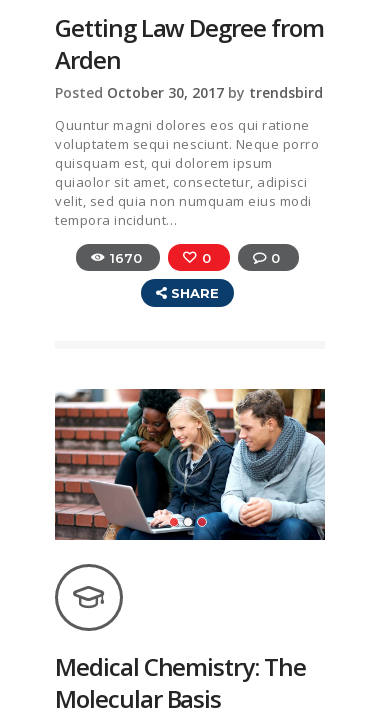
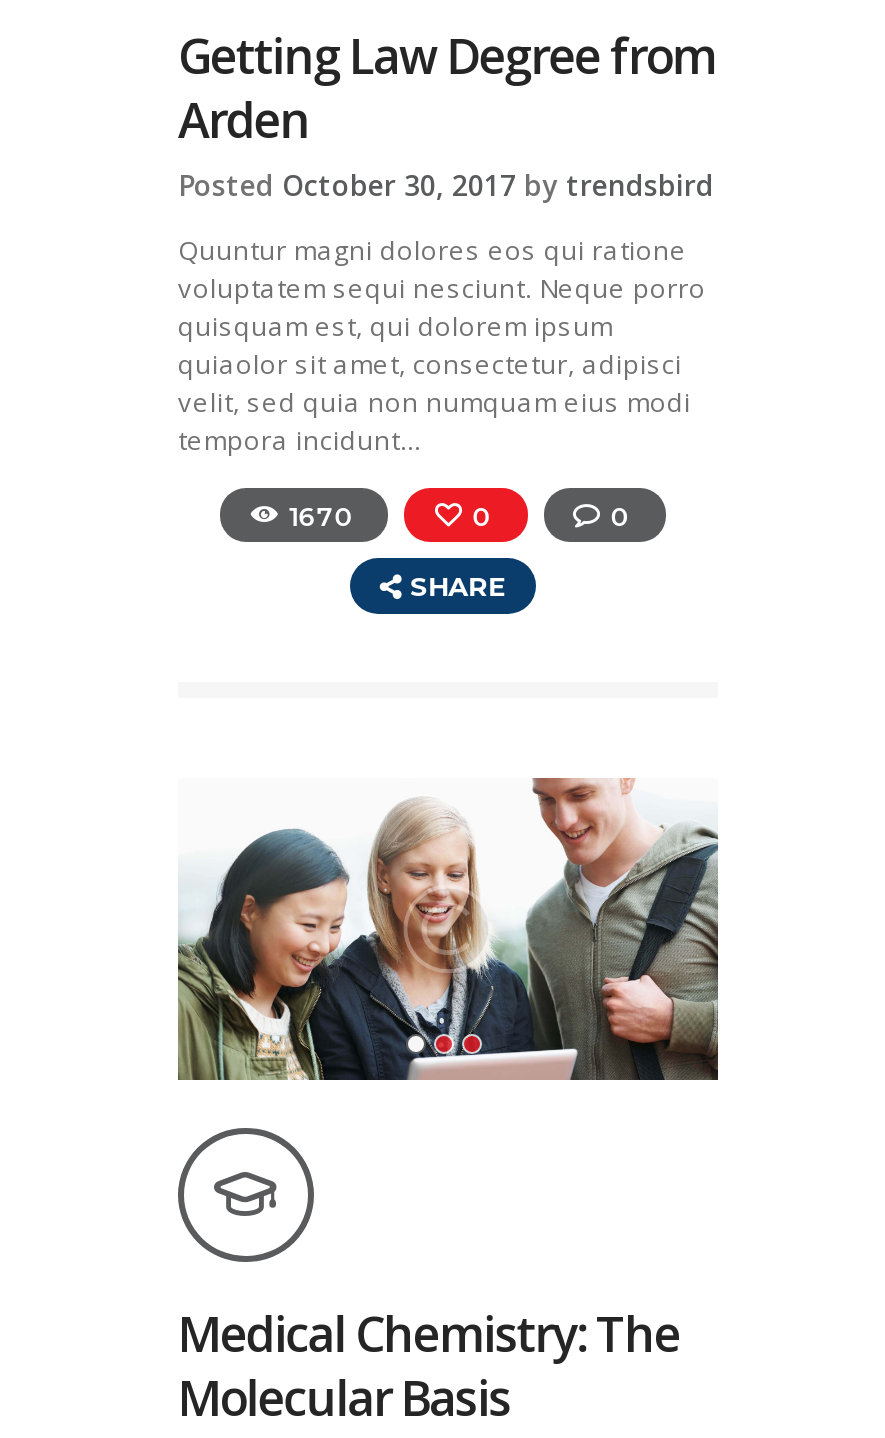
- [image]
+ [image]
